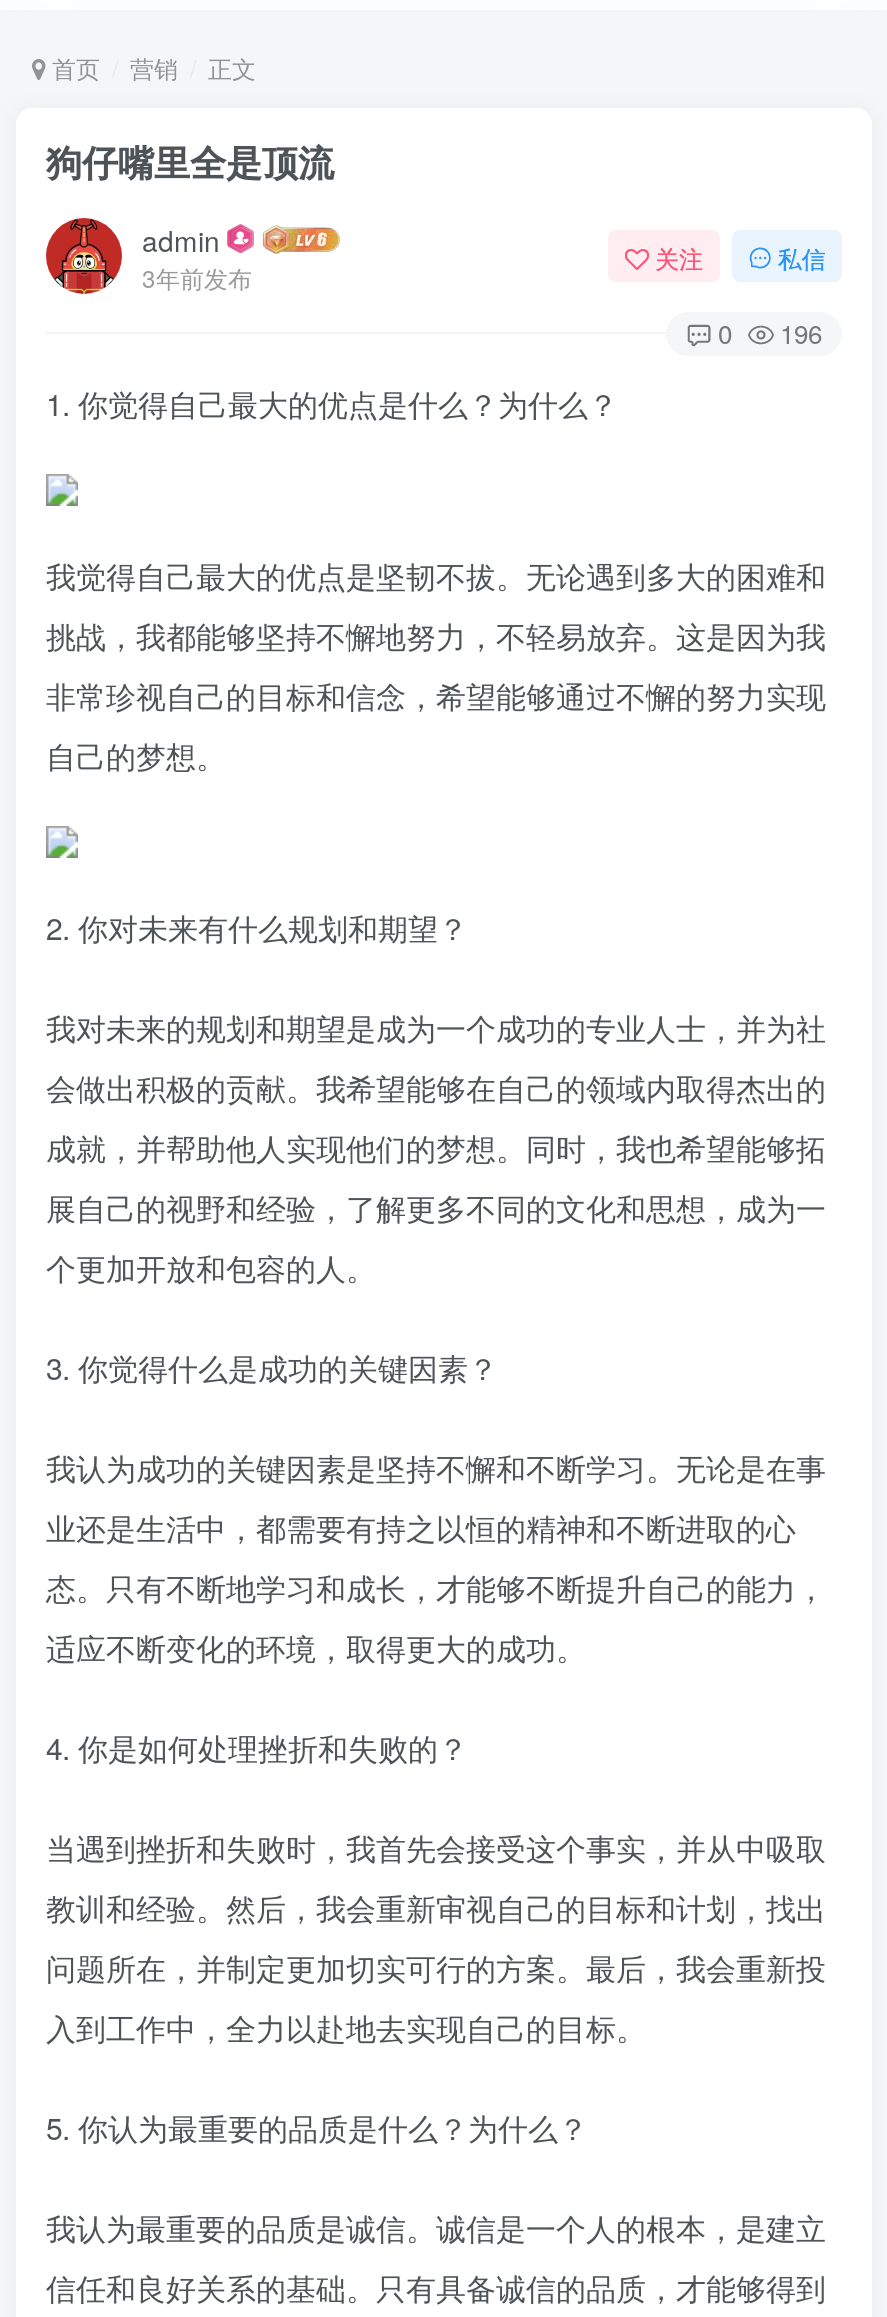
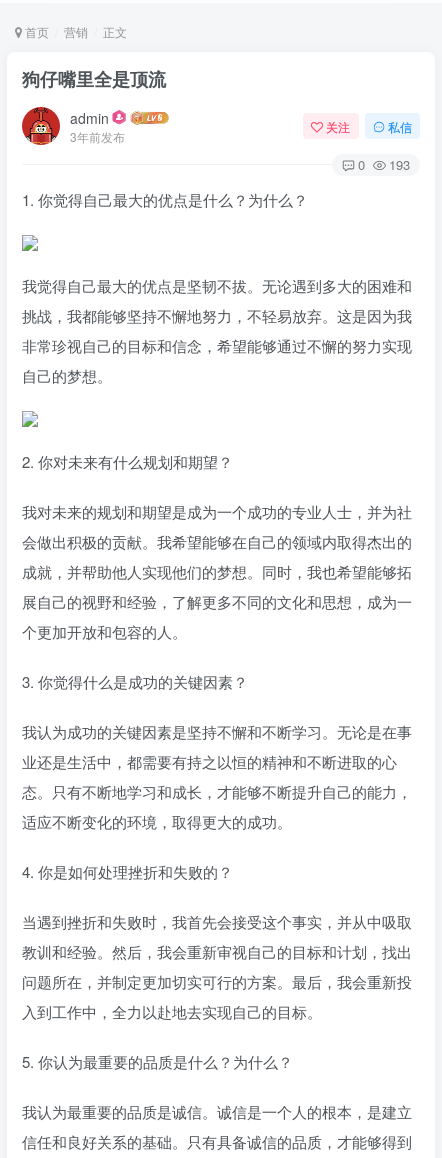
- 0 196
+ 0 193
